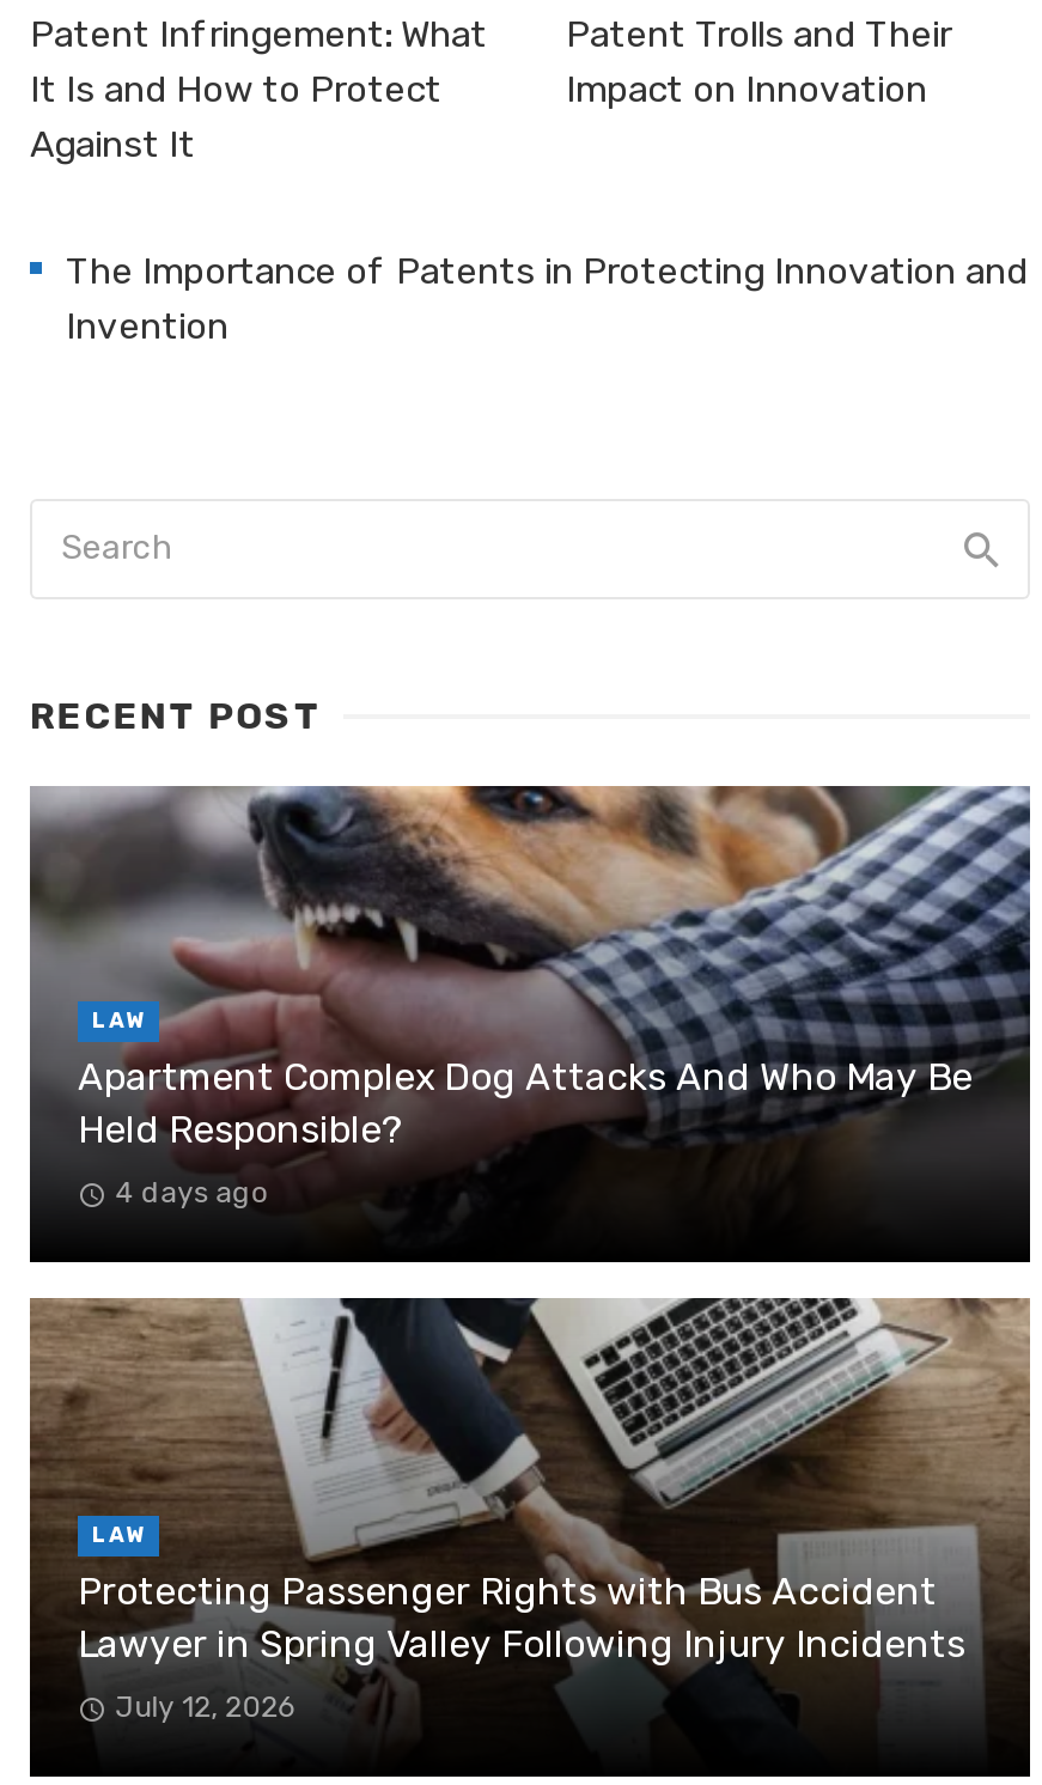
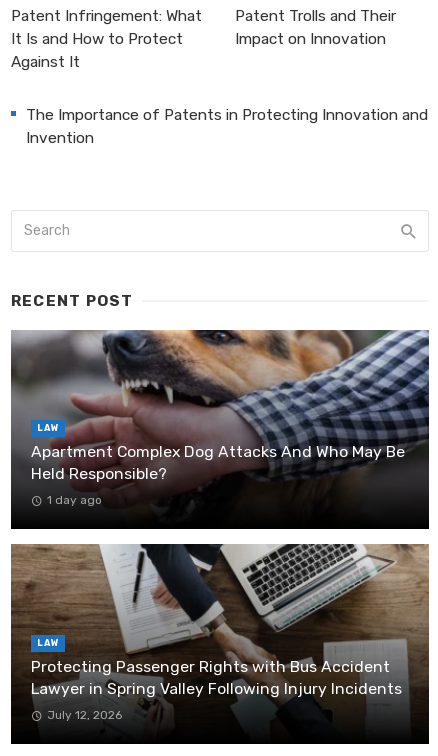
- 4 days ago
+ 1 day ago
